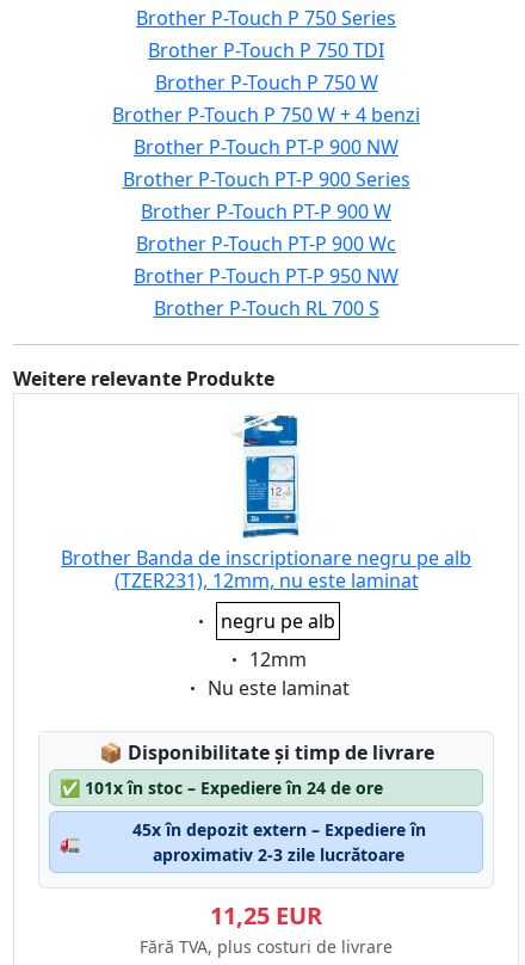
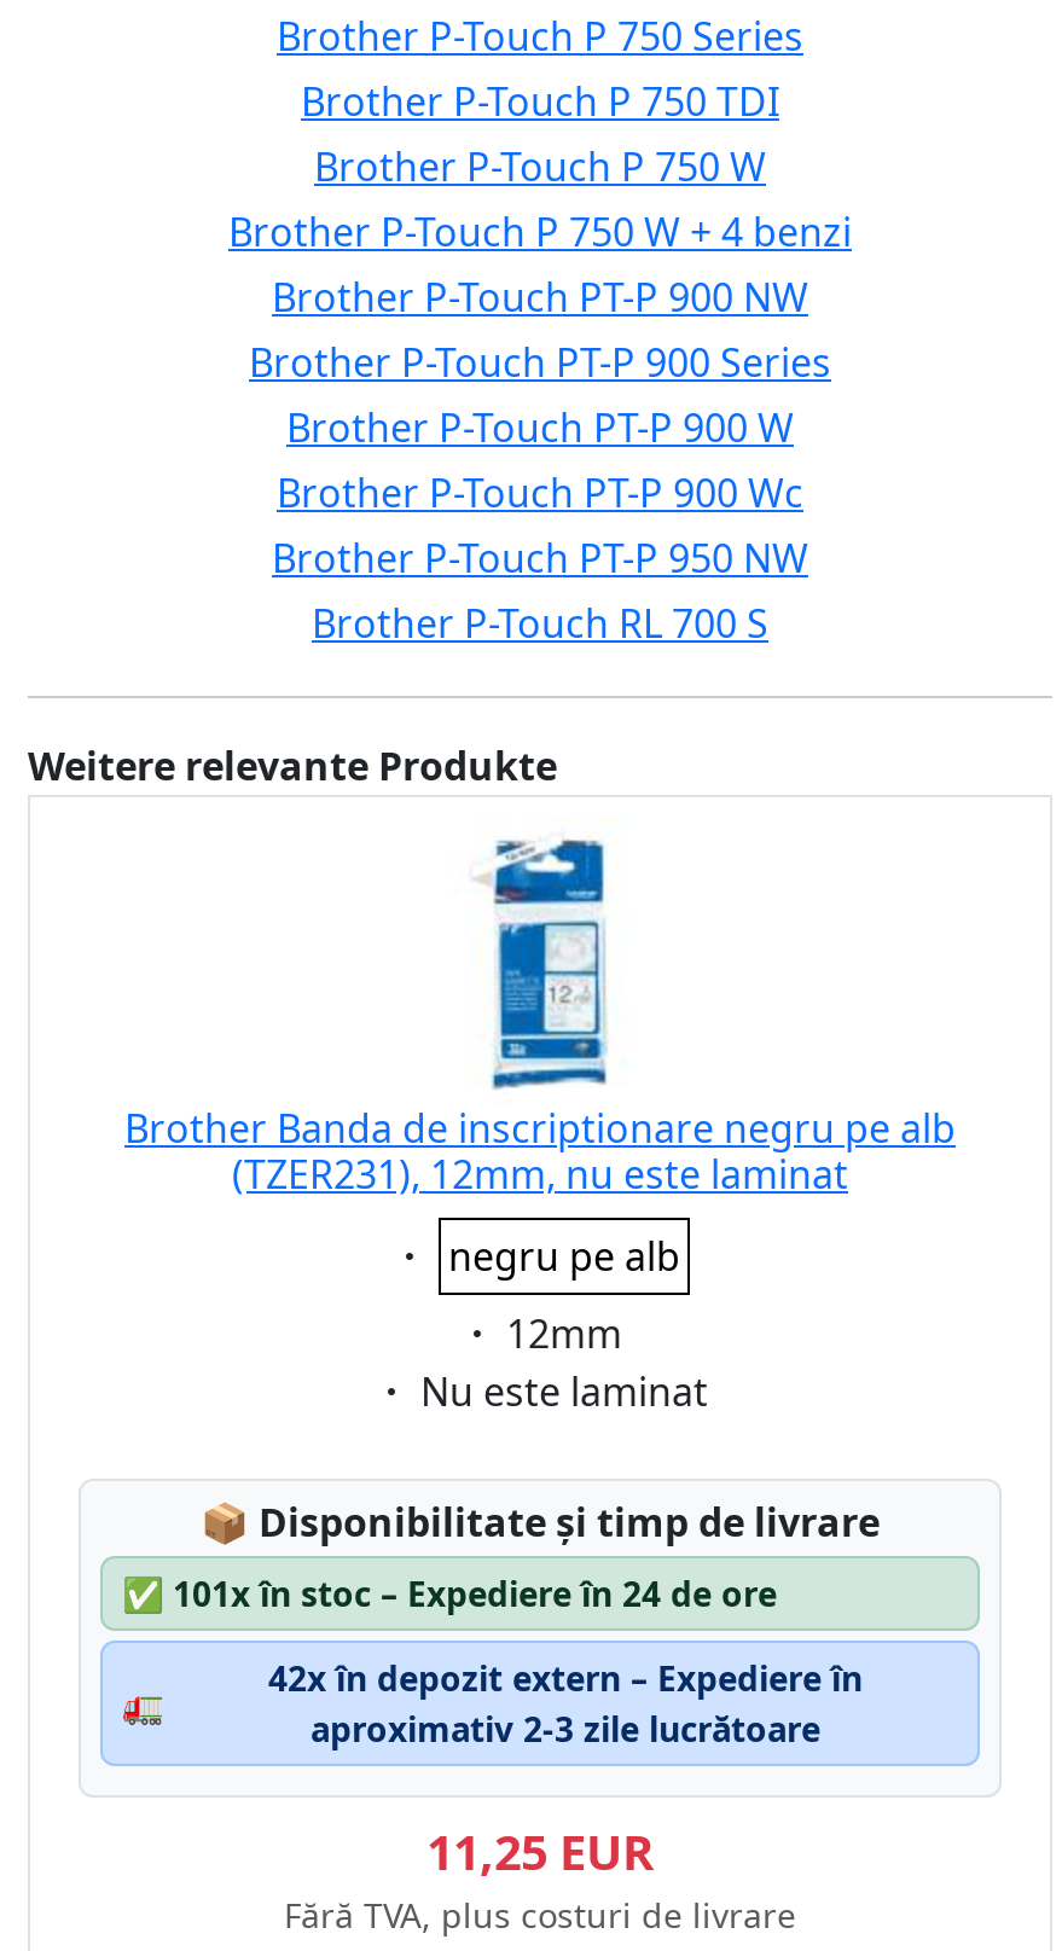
- 45x în depozit extern – Expediere în
+ 42x în depozit extern – Expediere în
